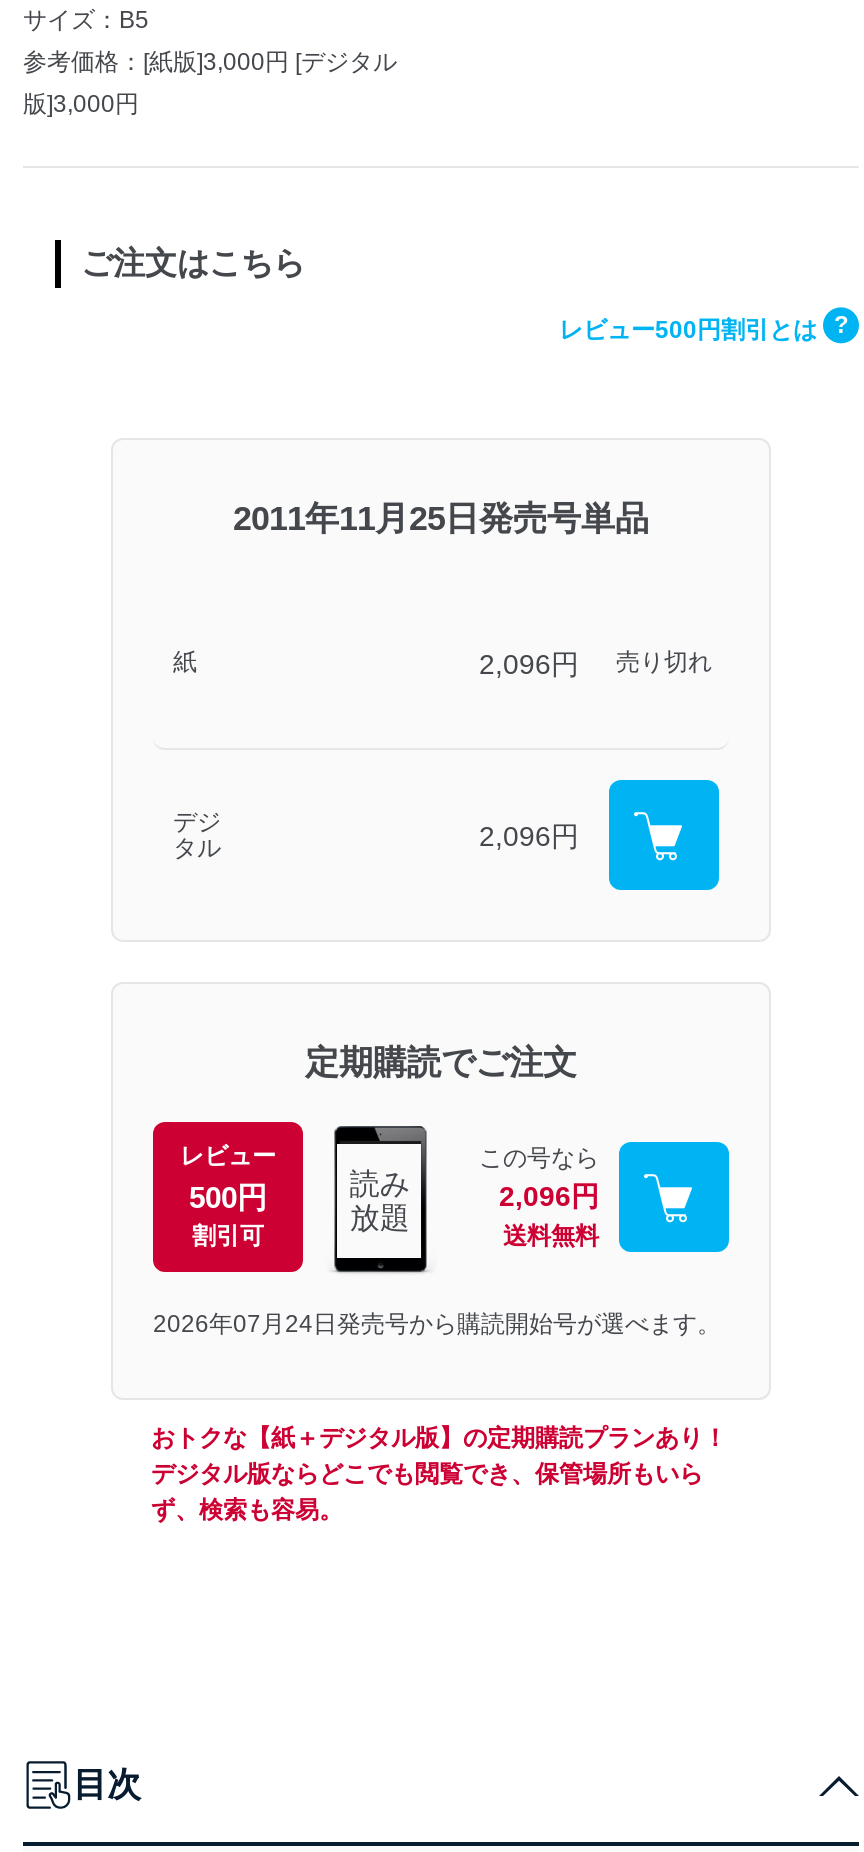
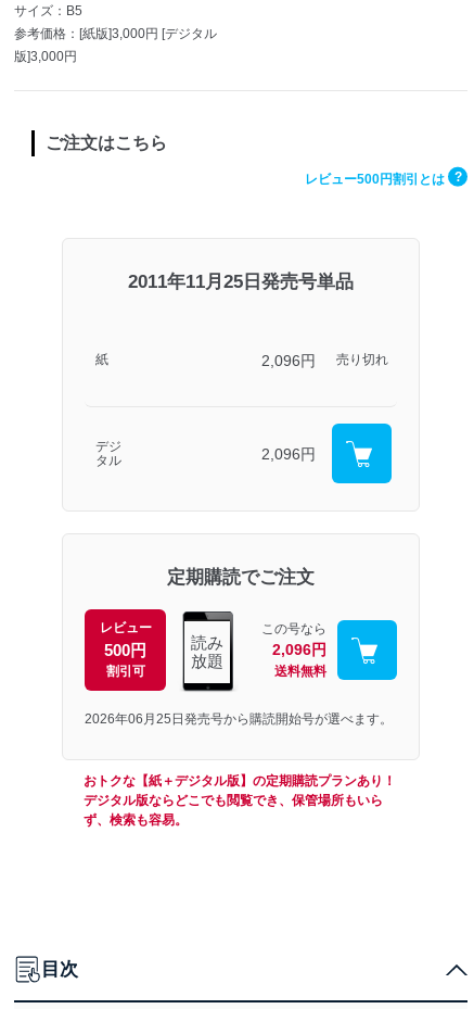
- 2026年07月24日発売号から購読開始号が選べます。
+ 2026年06月25日発売号から購読開始号が選べます。
